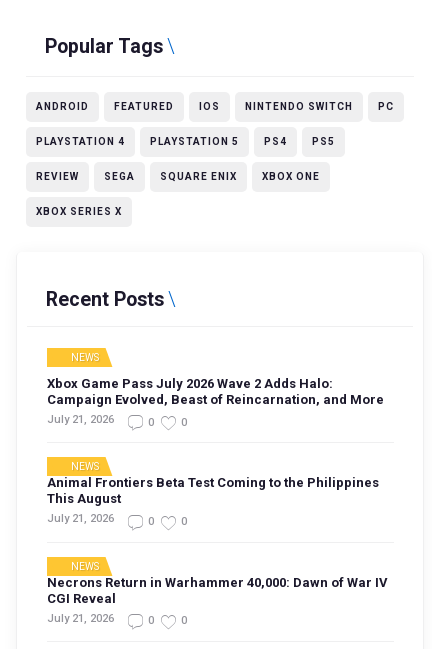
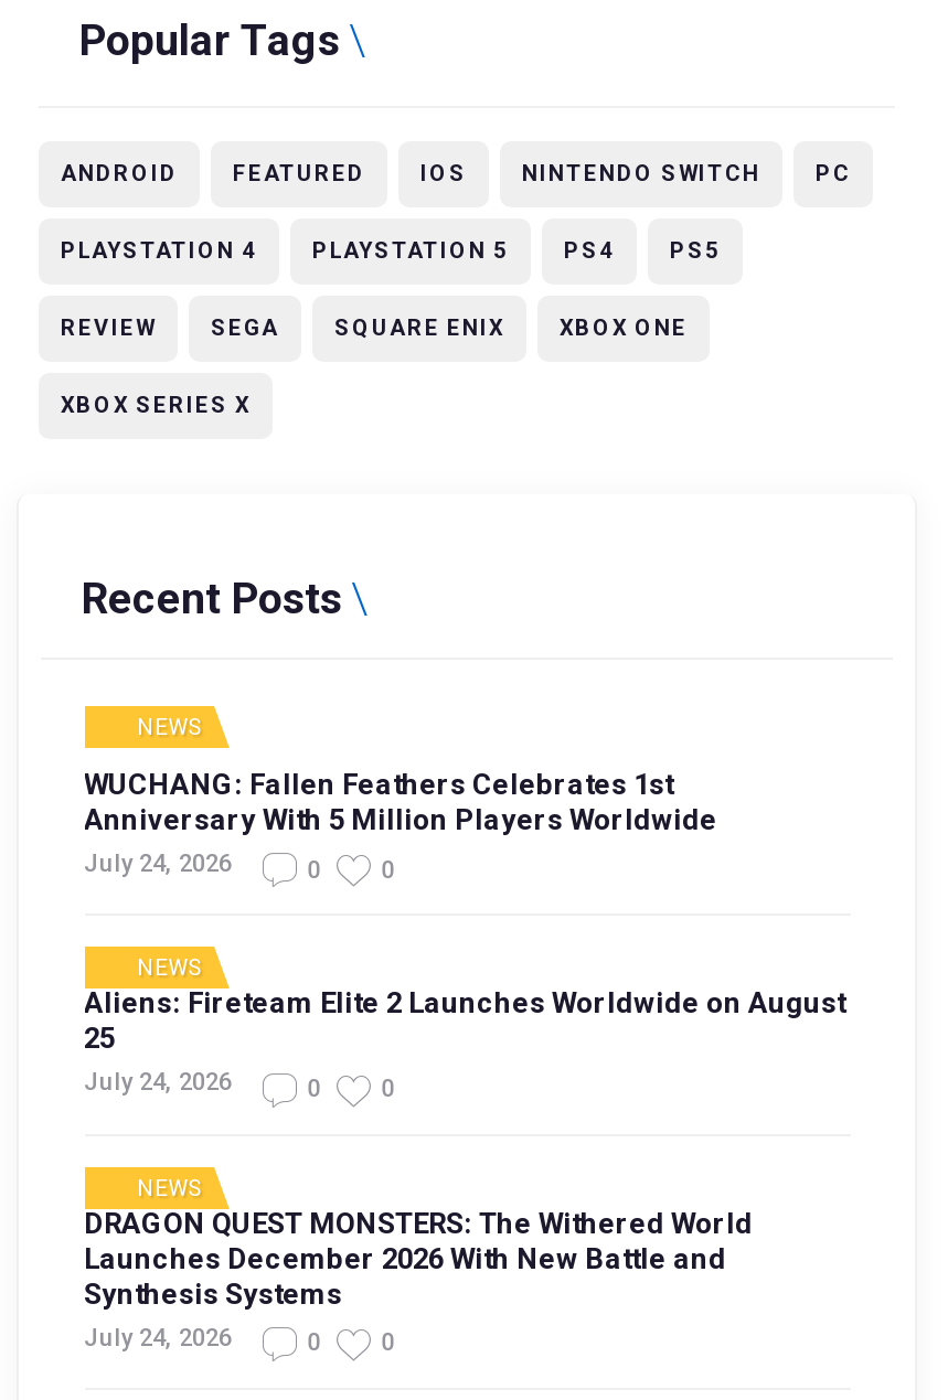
- Xbox Game Pass July 2026 Wave 2 Adds Halo:
- Campaign Evolved, Beast of Reincarnation, and More
- July 21, 2026
+ WUCHANG: Fallen Feathers Celebrates 1st
+ Anniversary With 5 Million Players Worldwide
+ July 24, 2026

- Animal Frontiers Beta Test Coming to the Philippines
- This August
- July 21, 2026
+ Aliens: Fireteam Elite 2 Launches Worldwide on August
+ 25
+ July 24, 2026

- Necrons Return in Warhammer 40,000: Dawn of War IV
- CGI Reveal
- July 21, 2026
+ DRAGON QUEST MONSTERS: The Withered World
+ Launches December 2026 With New Battle and
+ Synthesis Systems
+ July 24, 2026
